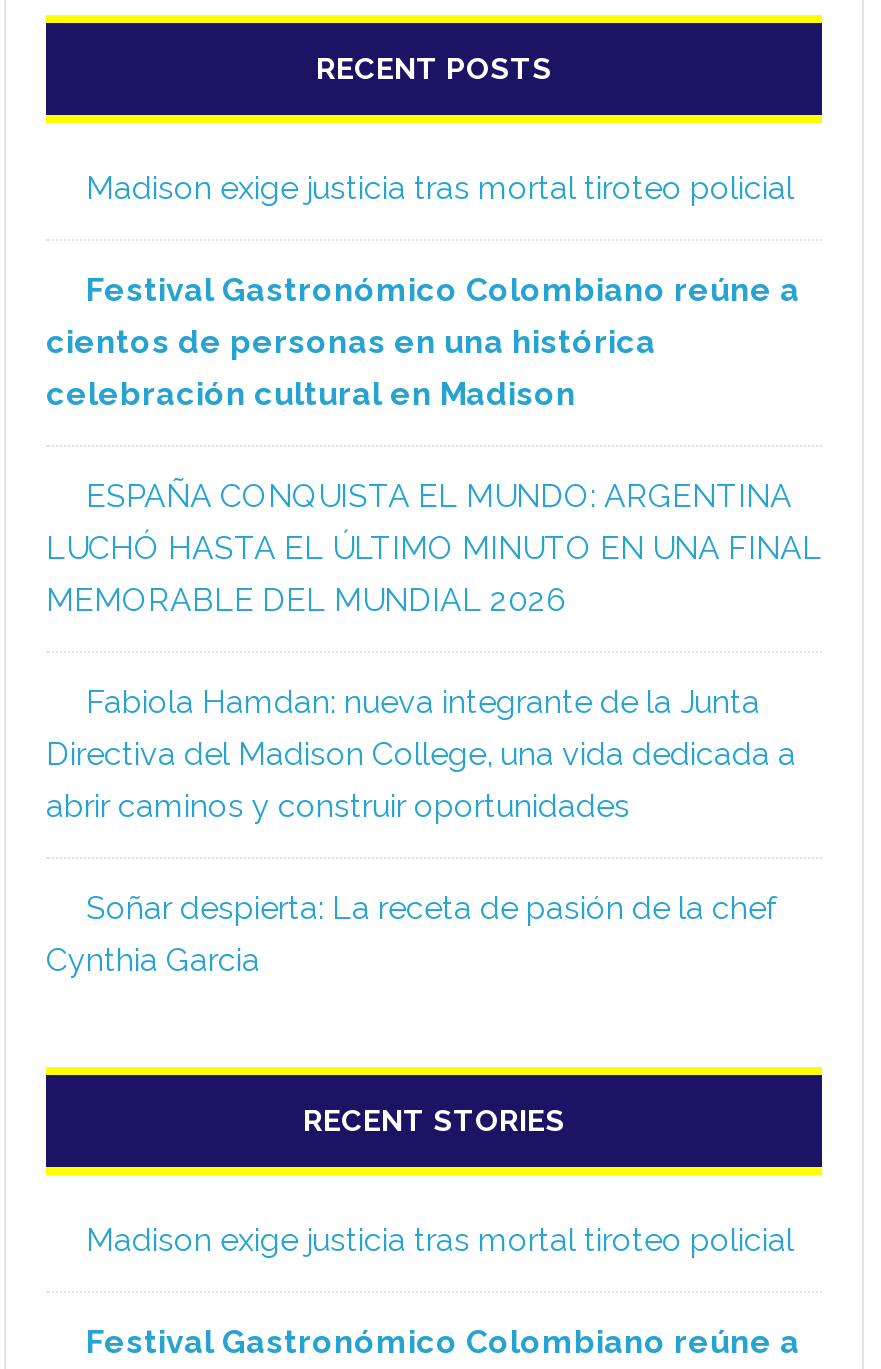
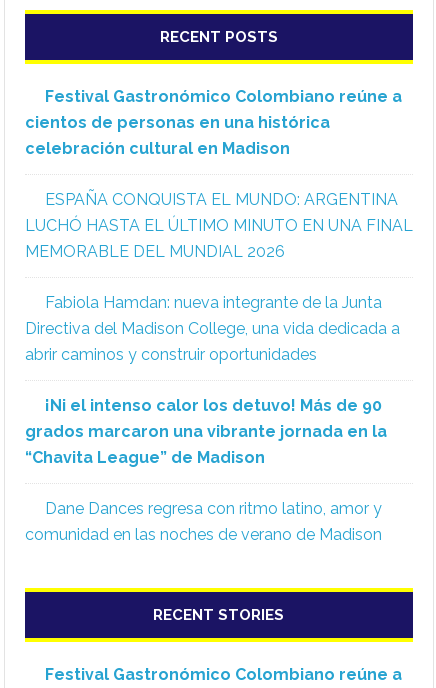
- Madison exige justicia tras mortal tiroteo policial

moved up: Festival Gastronómico Colombiano reúne a | cientos de personas en una histórica | celebración cultural en Madison | ... | Directiva del Madison College, una vida dedicada a | abrir caminos y construir oportunidades

- Soñar despierta: La receta de pasión de la chef
- Cynthia Garcia
+ ¡Ni el intenso calor los detuvo! Más de 90
+ grados marcaron una vibrante jornada en la
+ “Chavita League” de Madison
+ Dane Dances regresa con ritmo latino, amor y
+ comunidad en las noches de verano de Madison

moved down: RECENT STORIES

- Madison exige justicia tras mortal tiroteo policial
